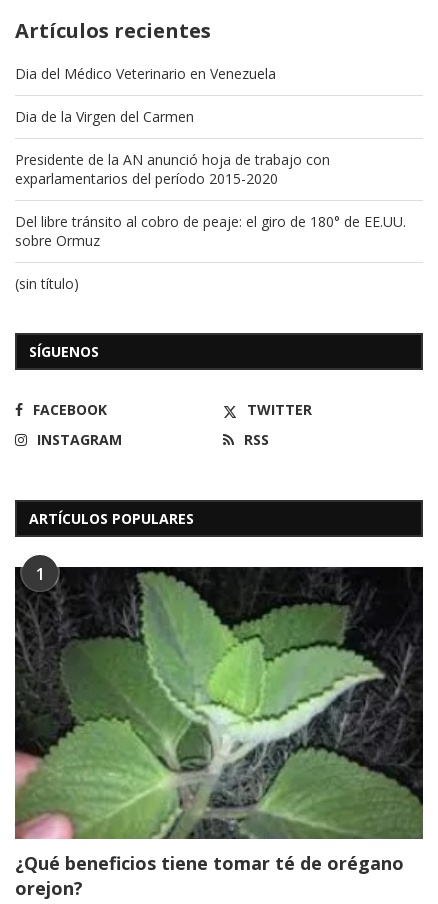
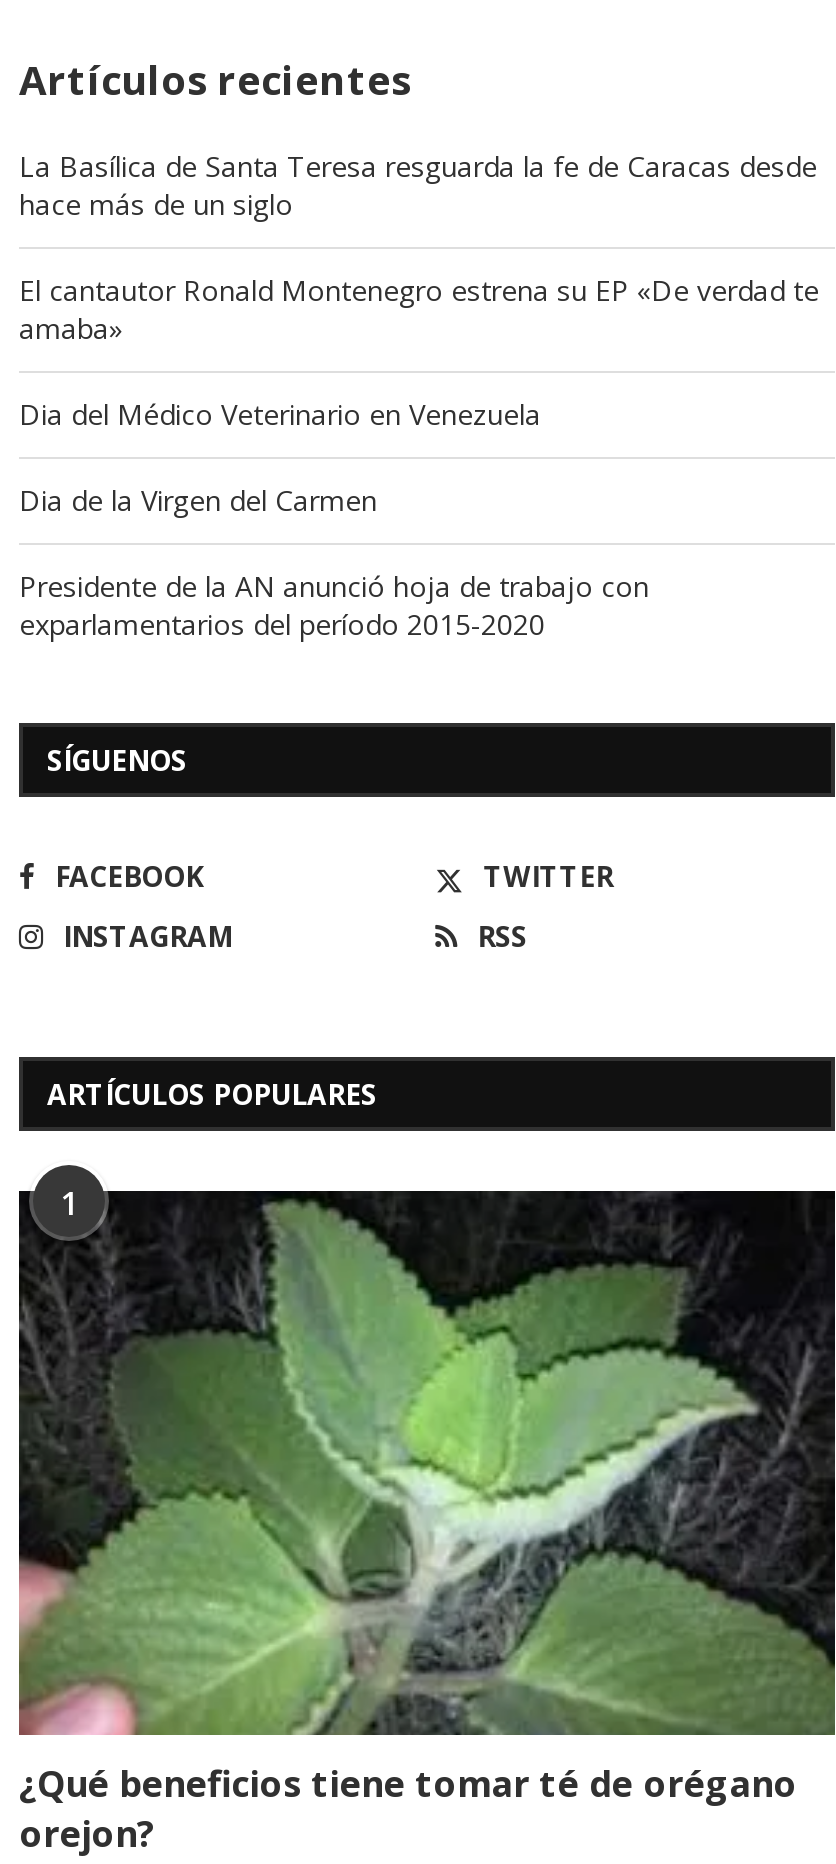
+ La Basílica de Santa Teresa resguarda la fe de Caracas desde
+ hace más de un siglo
+ El cantautor Ronald Montenegro estrena su EP «De verdad te
+ amaba»

moved down: Dia del Médico Veterinario en Venezuela | Dia de la Virgen del Carmen | Presidente de la AN anunció hoja de trabajo con | exparlamentarios del período 2015-2020

- Del libre tránsito al cobro de peaje: el giro de 180° de EE.UU.
- sobre Ormuz
- (sin título)
